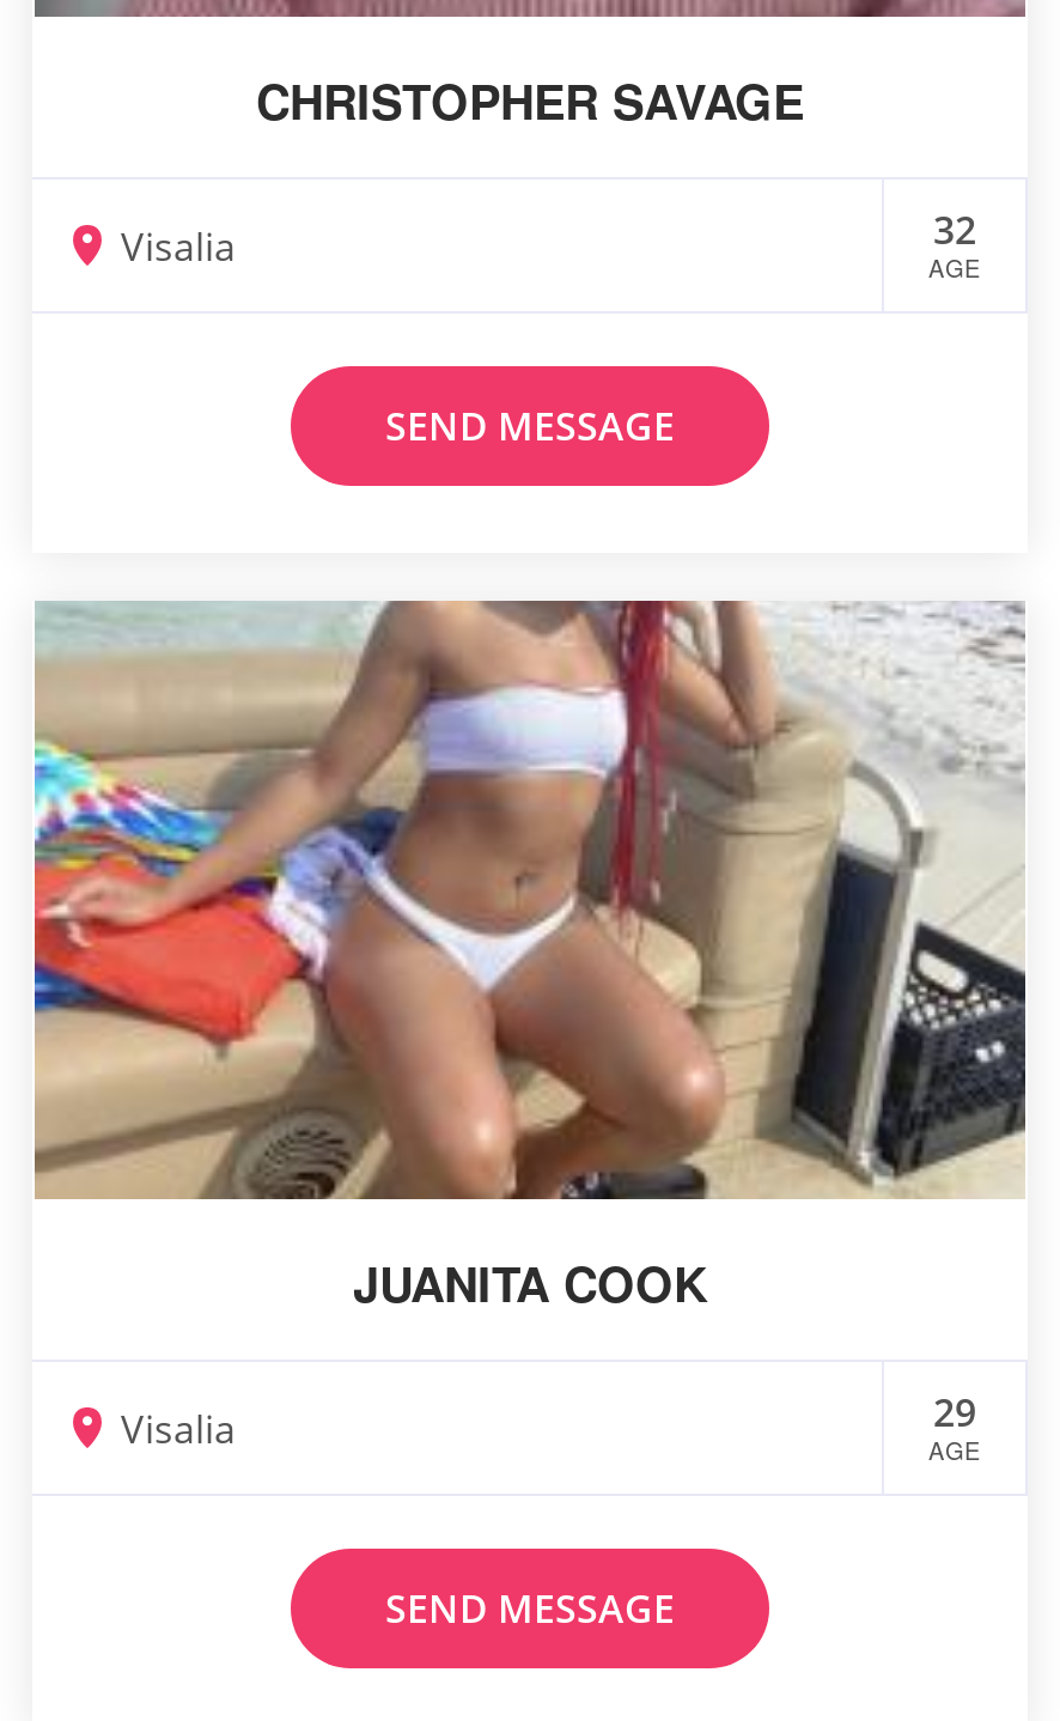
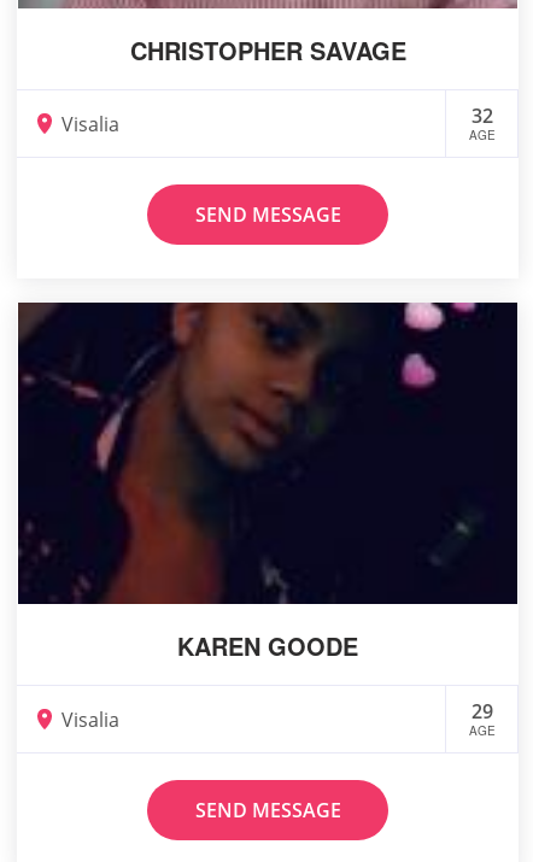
- [image]
- JUANITA COOK
+ [image]
+ KAREN GOODE
